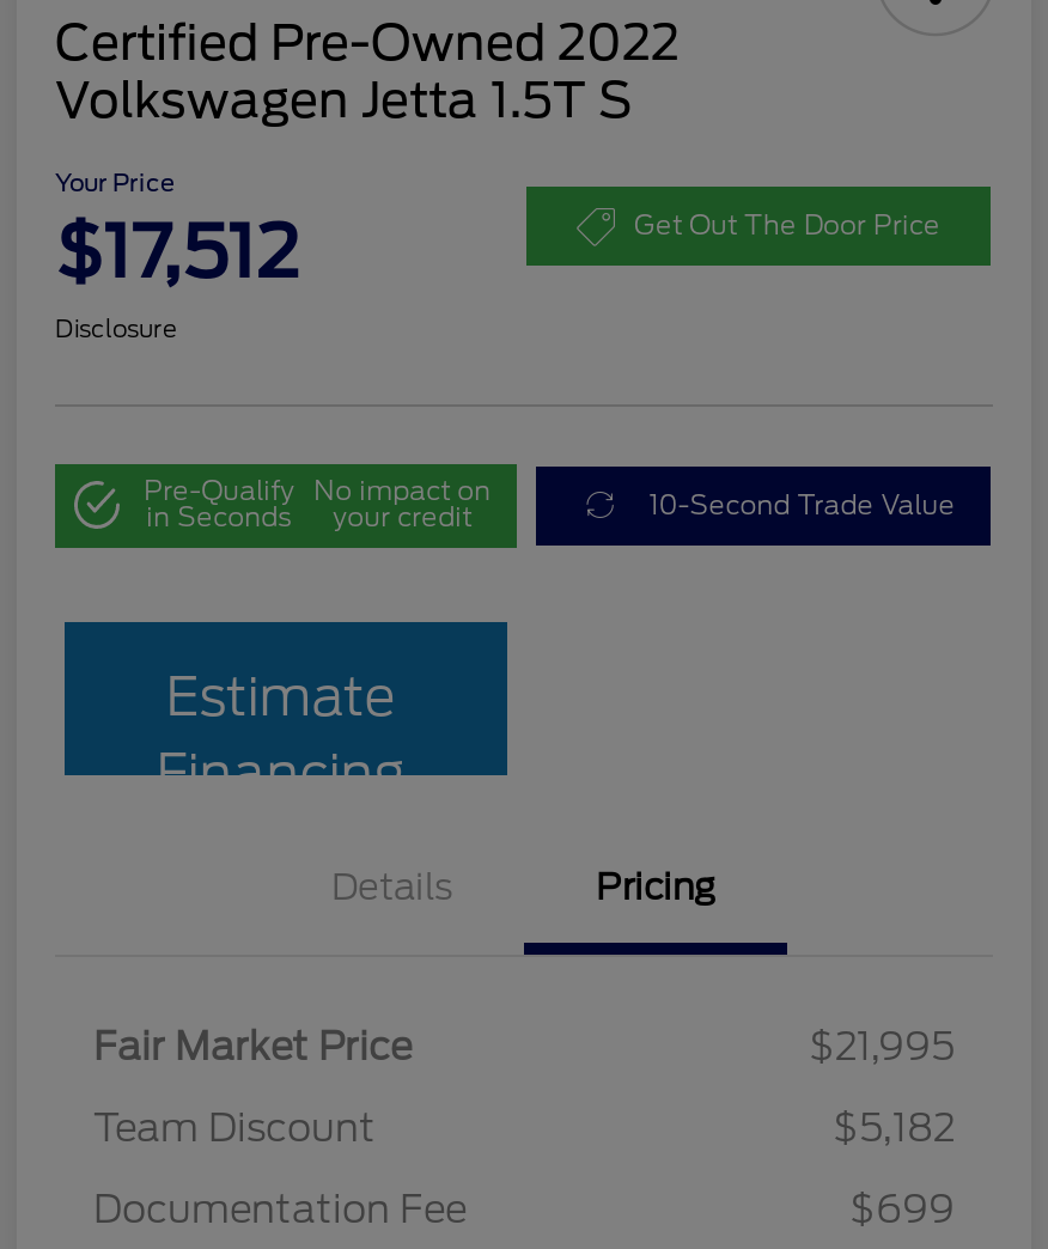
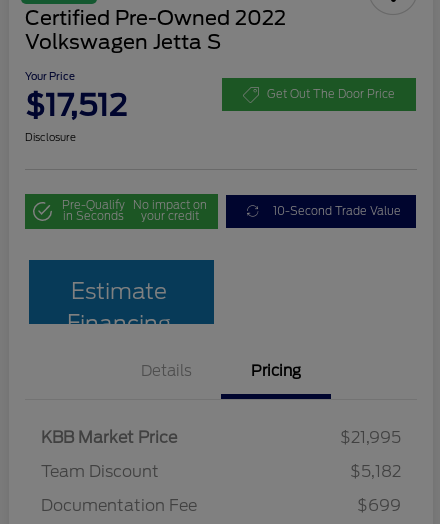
- Volkswagen Jetta 1.5T S
+ Volkswagen Jetta S

- Fair Market Price
+ KBB Market Price
